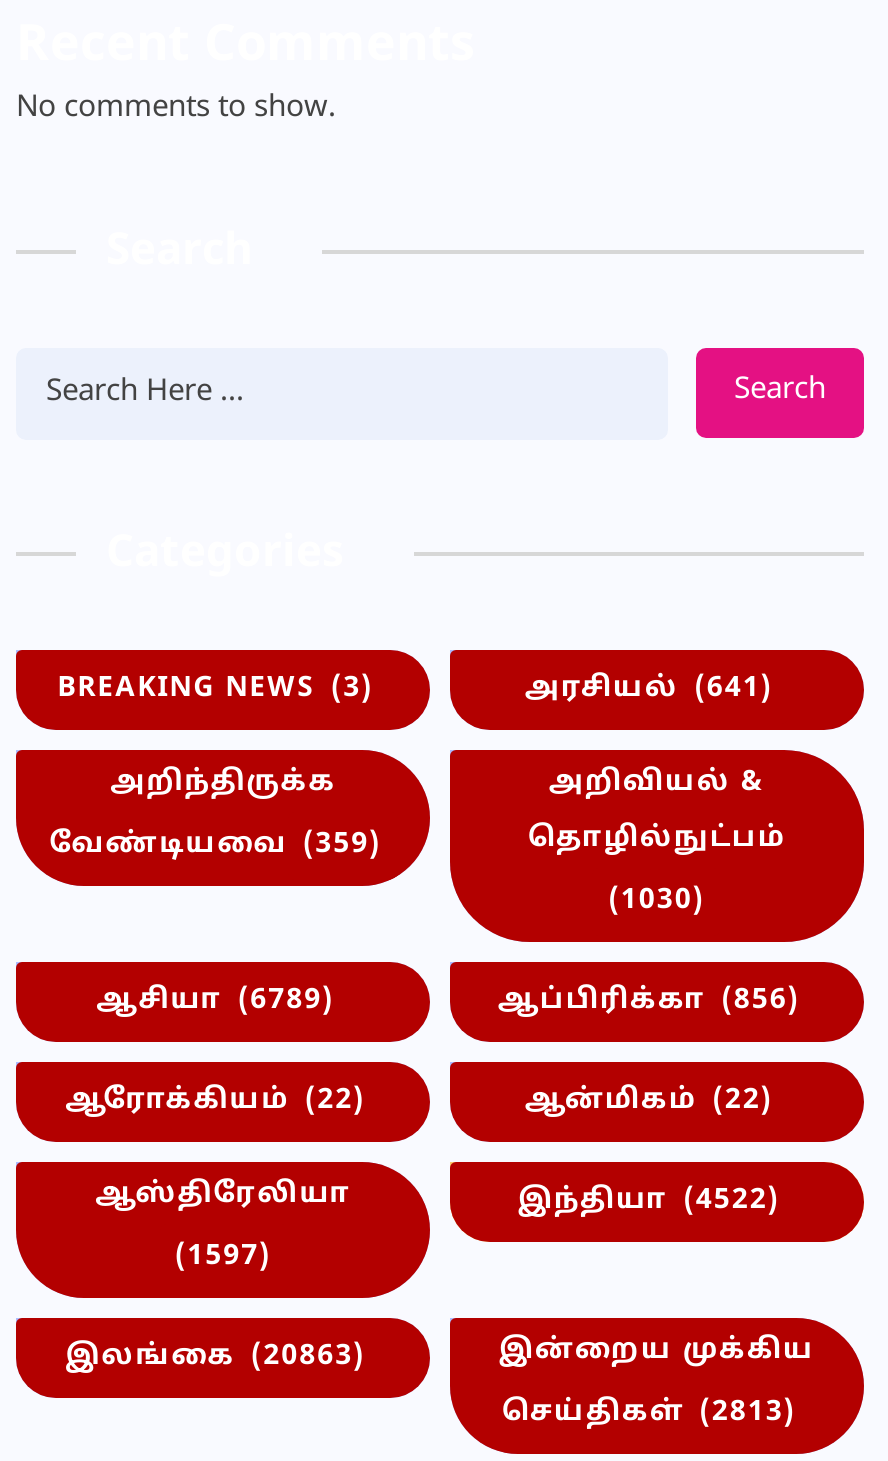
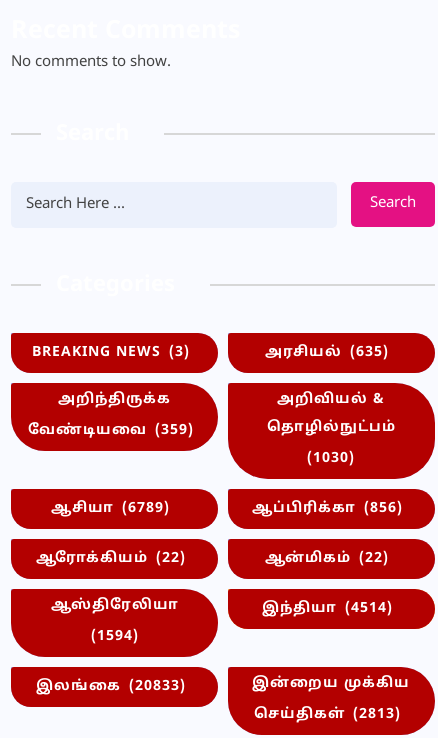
- அரசியல் (641)
+ அரசியல் (635)

- இந்தியா (4522)
+ இந்தியா (4514)

- (1597)
+ (1594)

- இலங்கை (20863)
+ இலங்கை (20833)
